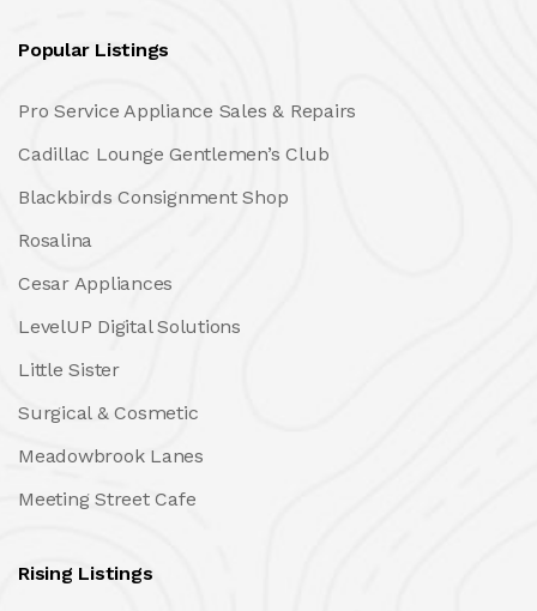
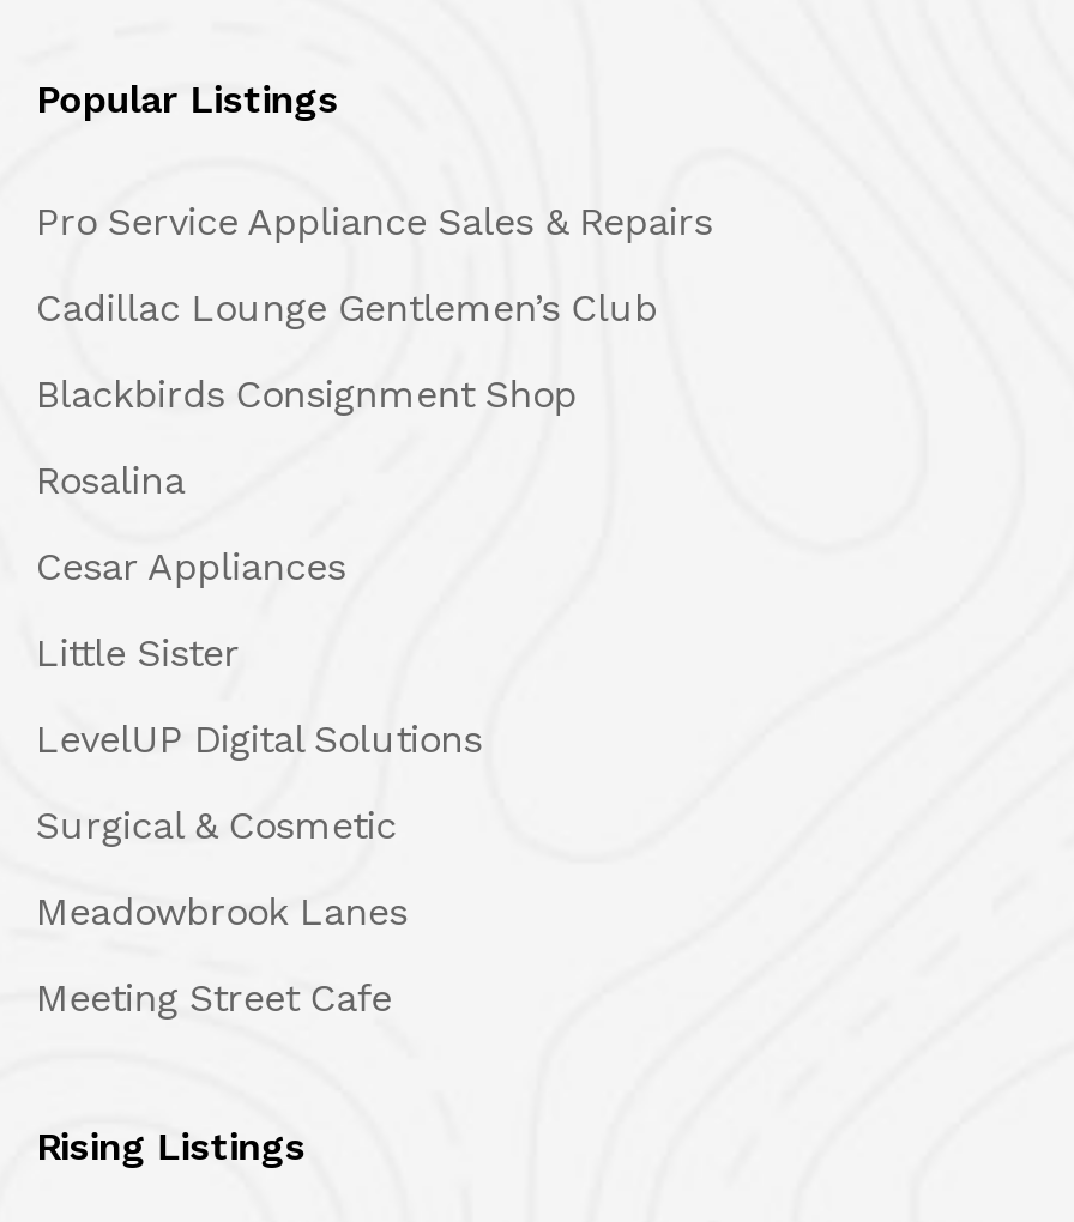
moved down: LevelUP Digital Solutions

moved up: Little Sister
